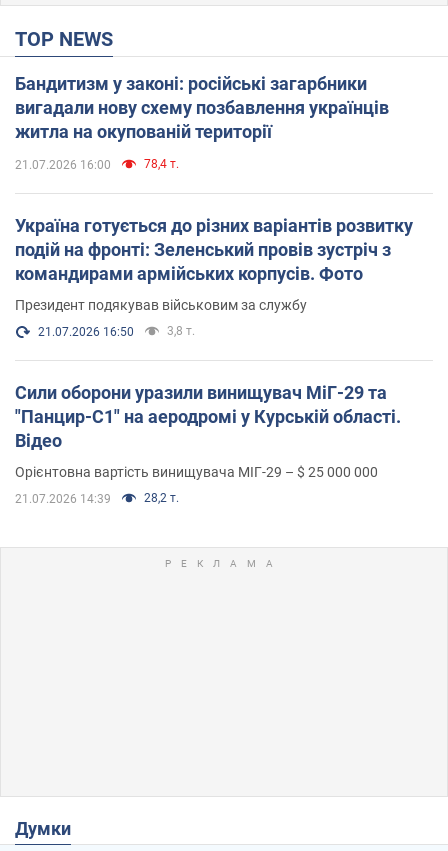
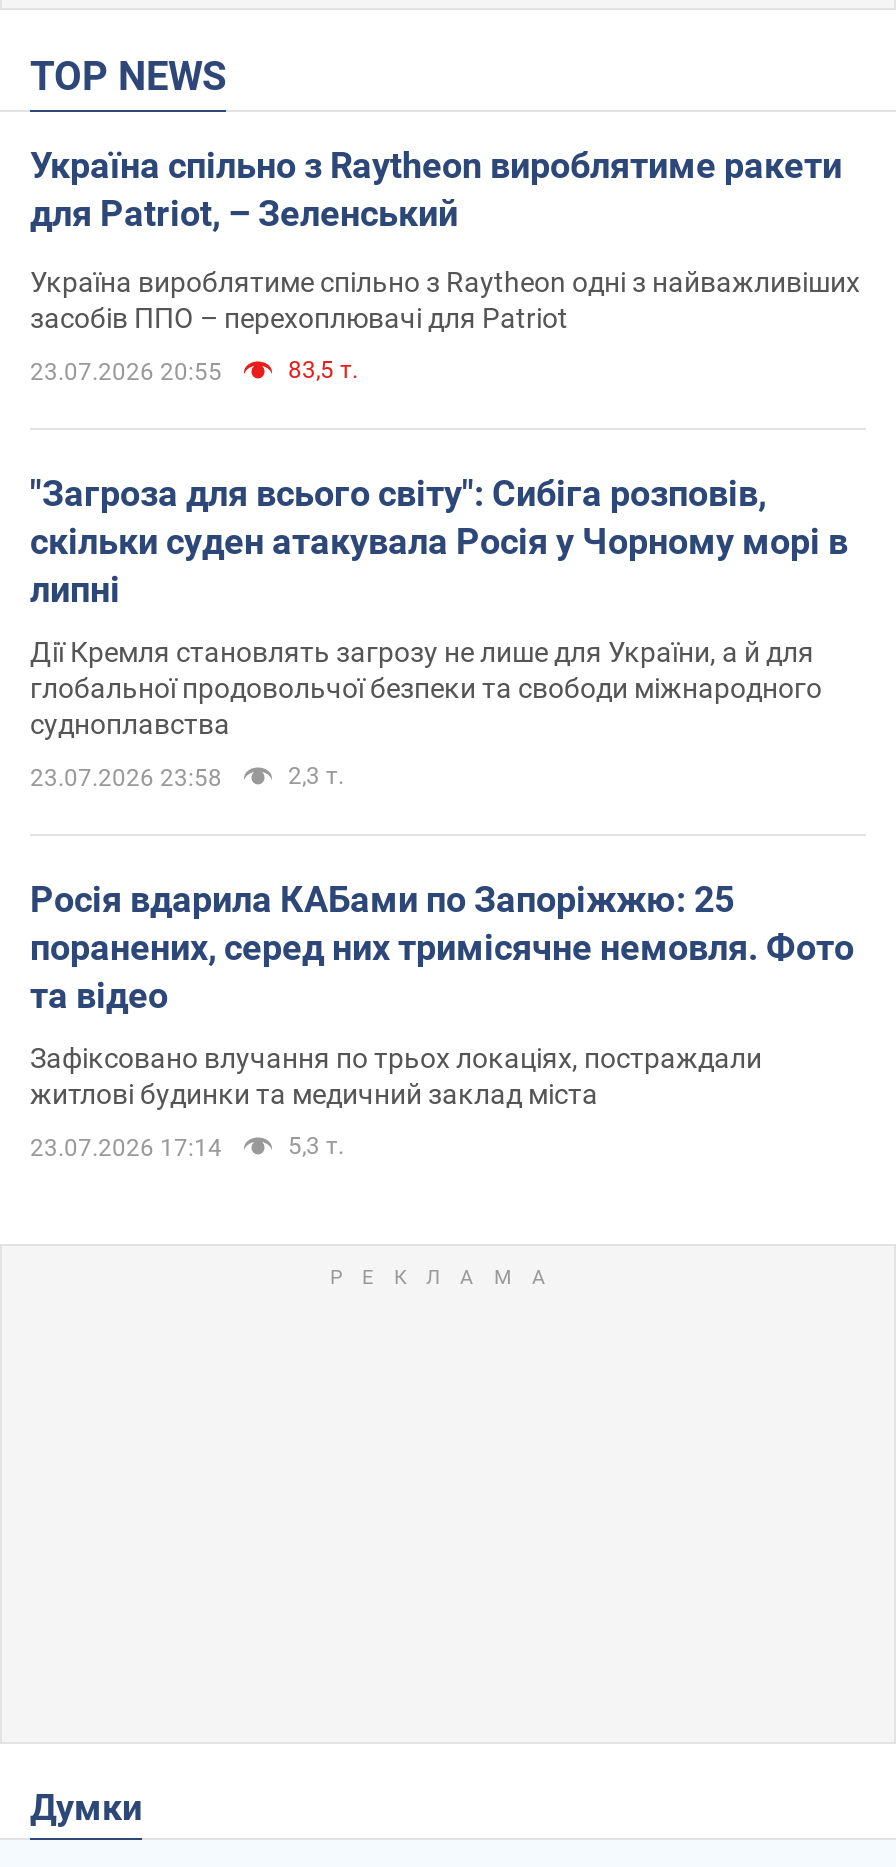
- Бандитизм у законі: російські загарбники
- вигадали нову схему позбавлення українців
- житла на окупованій території
- 21.07.2026 16:00
- 78,4 т.
- Україна готується до різних варіантів розвитку
- подій на фронті: Зеленський провів зустріч з
- командирами армійських корпусів. Фото
- Президент подякував військовим за службу
- 21.07.2026 16:50
- 3,8 т.
- Сили оборони уразили винищувач МіГ-29 та
- "Панцир-С1" на аеродромі у Курській області.
- Відео
- Орієнтовна вартість винищувача МІГ-29 – $ 25 000 000
- 21.07.2026 14:39
- 28,2 т.
+ Україна спільно з Raytheon вироблятиме ракети
+ для Patriot, – Зеленський
+ Україна вироблятиме спільно з Raytheon одні з найважливіших
+ засобів ППО – перехоплювачі для Patriot
+ 23.07.2026 20:55
+ 83,5 т.
+ "Загроза для всього світу": Сибіга розповів,
+ скільки суден атакувала Росія у Чорному морі в
+ липні
+ Дії Кремля становлять загрозу не лише для України, а й для
+ глобальної продовольчої безпеки та свободи міжнародного
+ судноплавства
+ 23.07.2026 23:58
+ 2,3 т.
+ Росія вдарила КАБами по Запоріжжю: 25
+ поранених, серед них тримісячне немовля. Фото
+ та відео
+ Зафіксовано влучання по трьох локаціях, постраждали
+ житлові будинки та медичний заклад міста
+ 23.07.2026 17:14
+ 5,3 т.
